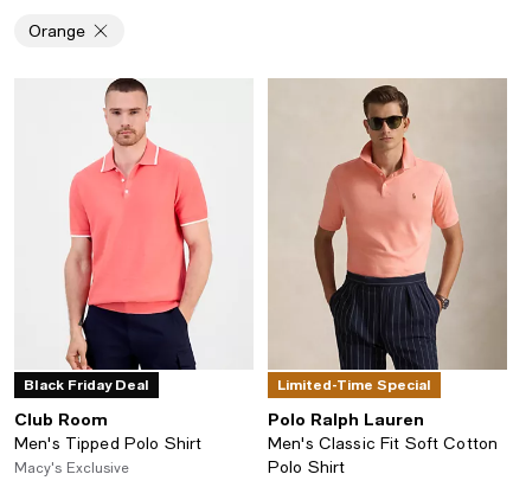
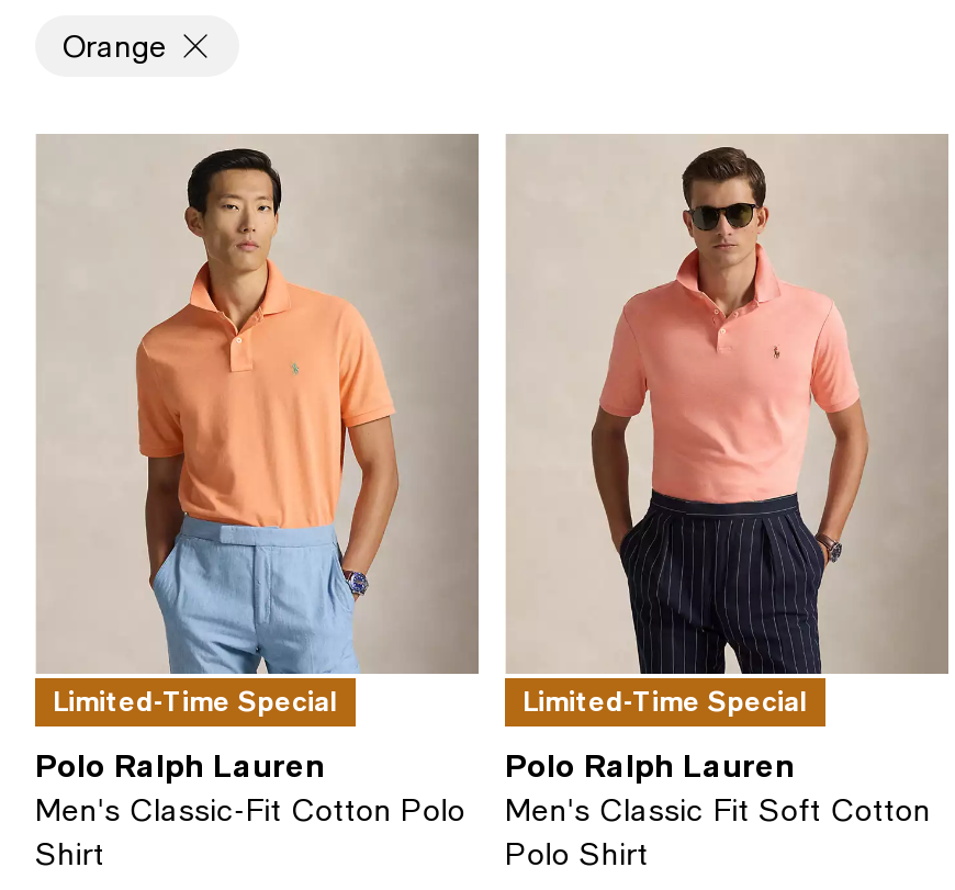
- [image]
- Black Friday Deal
+ [image]
+ Limited-Time Special

- Club Room
- Men's Tipped Polo Shirt
- Macy's Exclusive
+ Polo Ralph Lauren
+ Men's Classic-Fit Cotton Polo
+ Shirt
